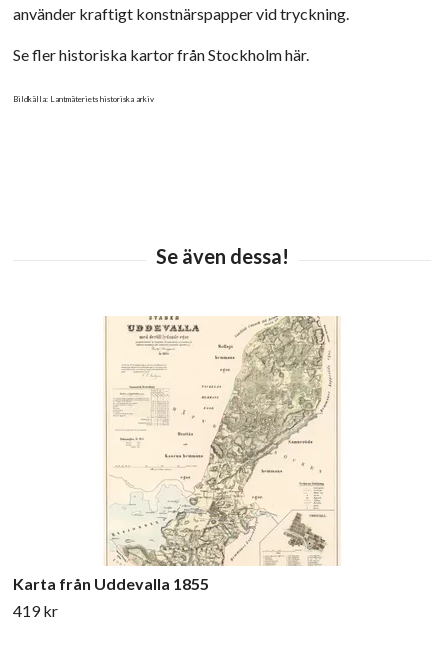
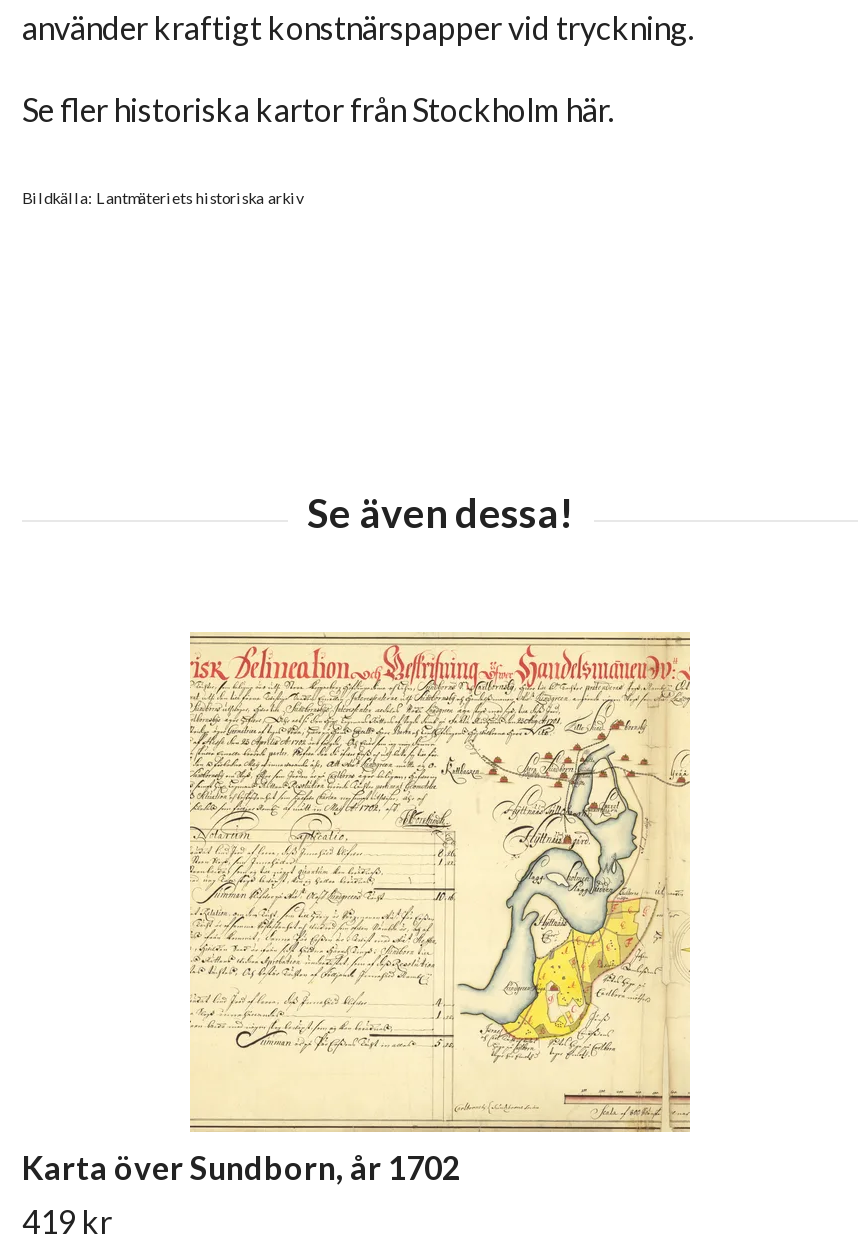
- [image]
- Karta från Uddevalla 1855
+ [image]
+ Karta över Sundborn, år 1702
